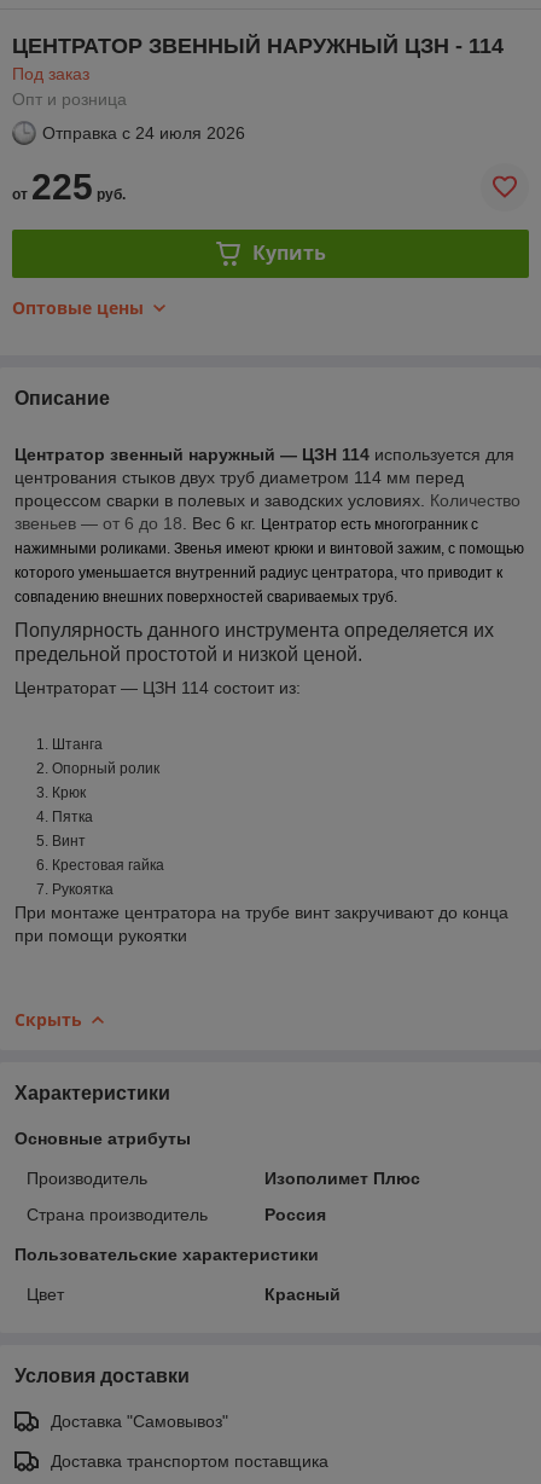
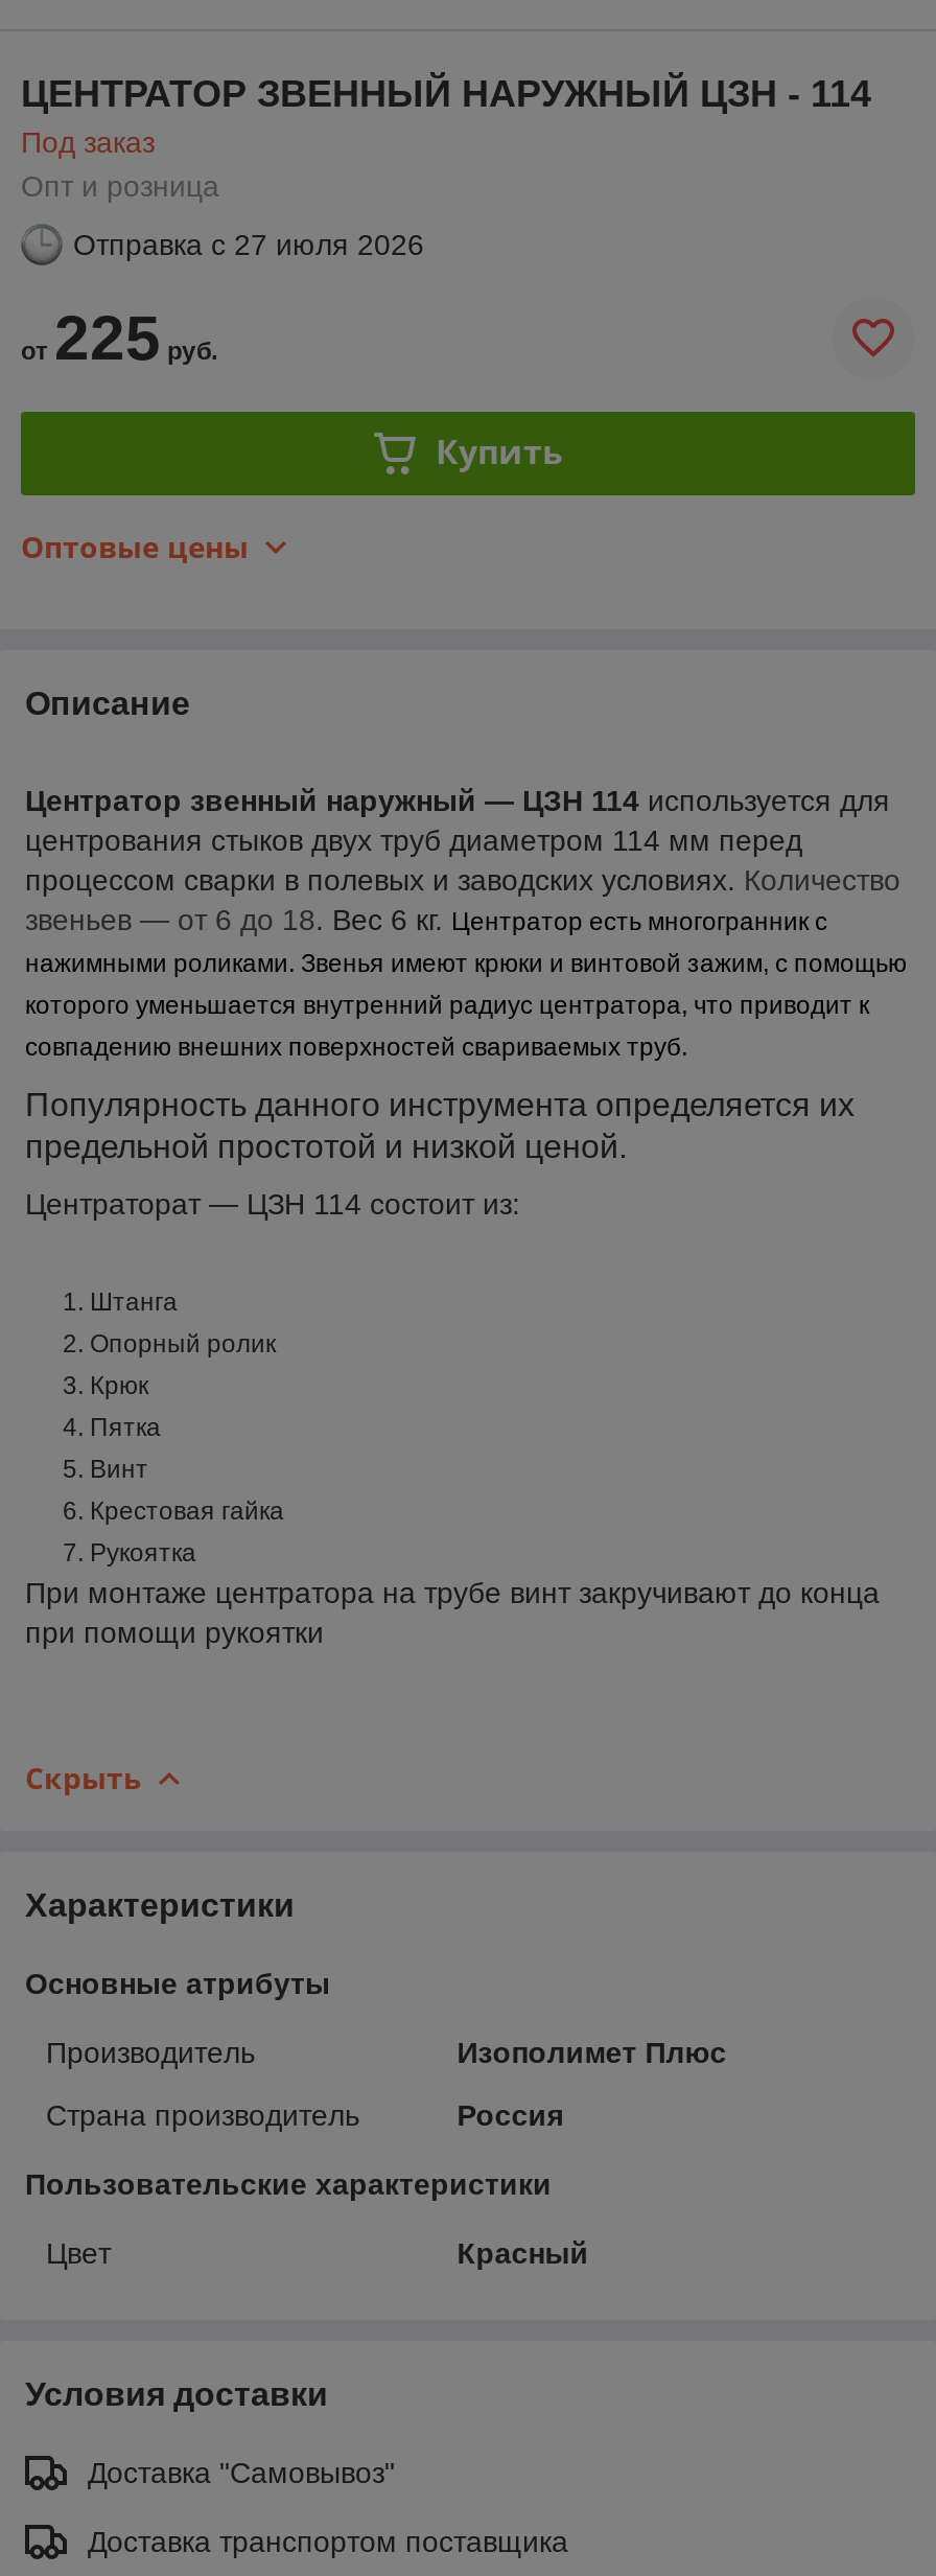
- Отправка с 24 июля 2026
+ Отправка с 27 июля 2026
